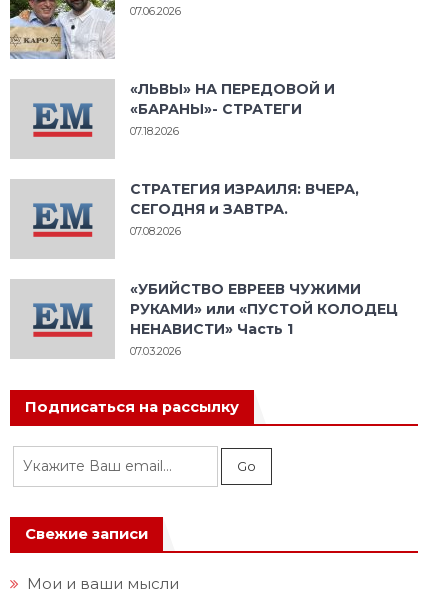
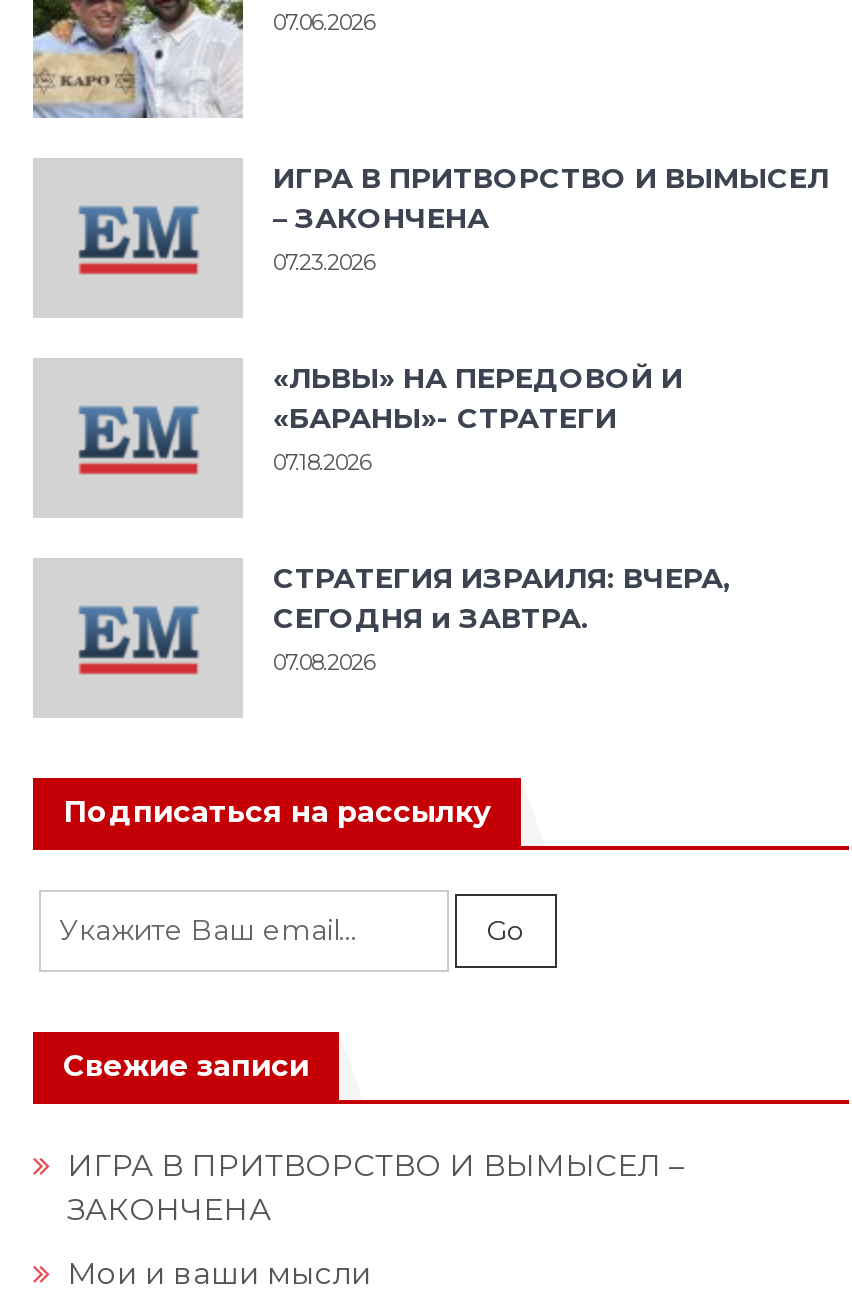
+ ИГРА В ПРИТВОРСТВО И ВЫМЫСЕЛ
+ – ЗАКОНЧЕНА
+ 07.23.2026

moved down: «ЛЬВЫ» НА ПЕРЕДОВОЙ И | «БАРАНЫ»- СТРАТЕГИ | 07.18.2026 | СТРАТЕГИЯ ИЗРАИЛЯ: ВЧЕРА, | СЕГОДНЯ и ЗАВТРА. | 07.08.2026

- «УБИЙСТВО ЕВРЕЕВ ЧУЖИМИ
- РУКАМИ» или «ПУСТОЙ КОЛОДЕЦ
- НЕНАВИСТИ» Часть 1
- 07.03.2026

+ ИГРА В ПРИТВОРСТВО И ВЫМЫСЕЛ –
+ ЗАКОНЧЕНА
